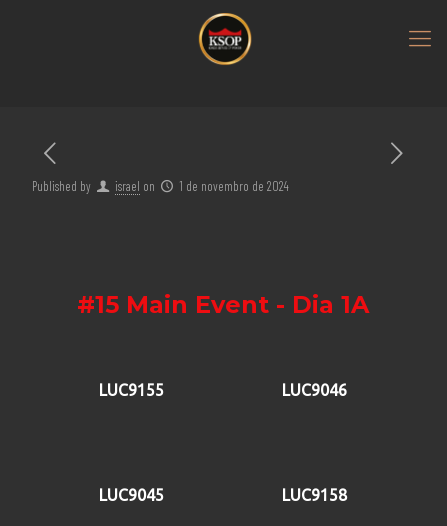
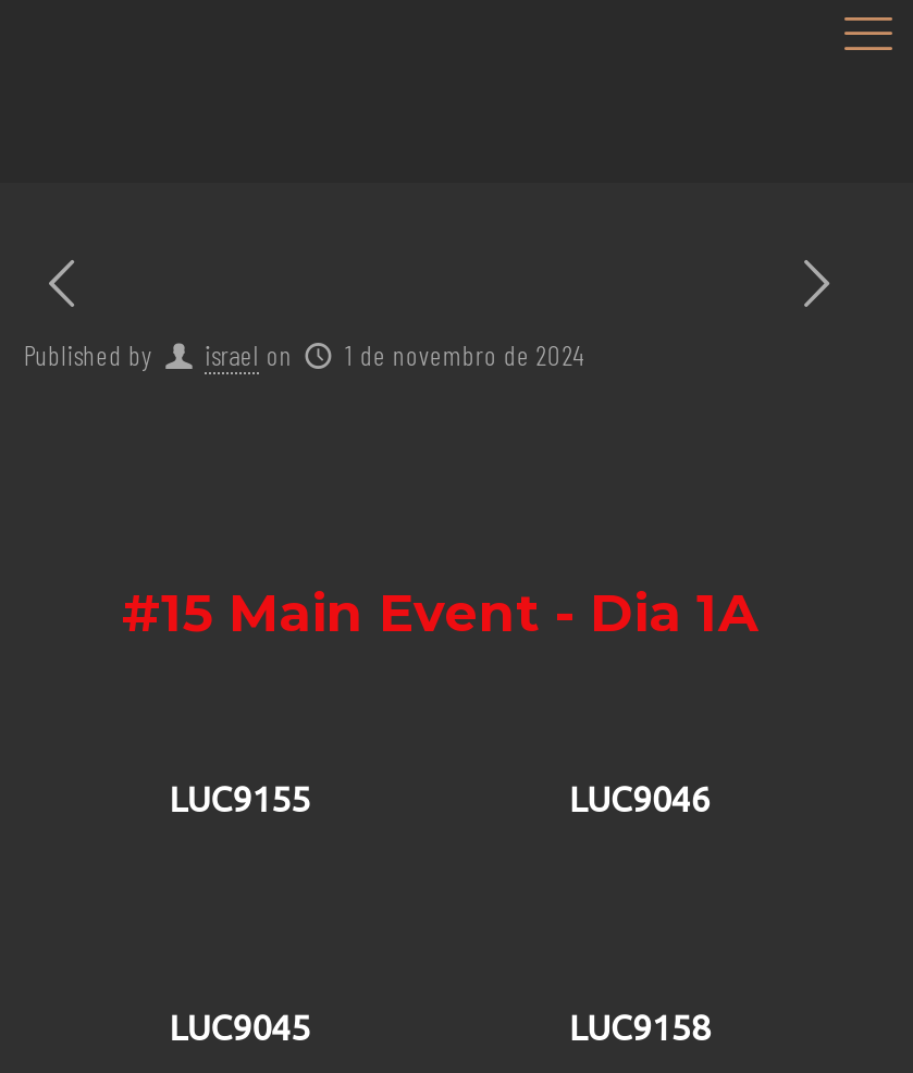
- [image]
